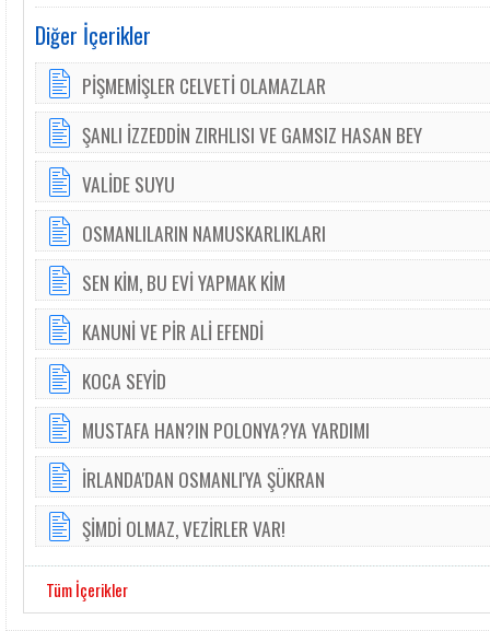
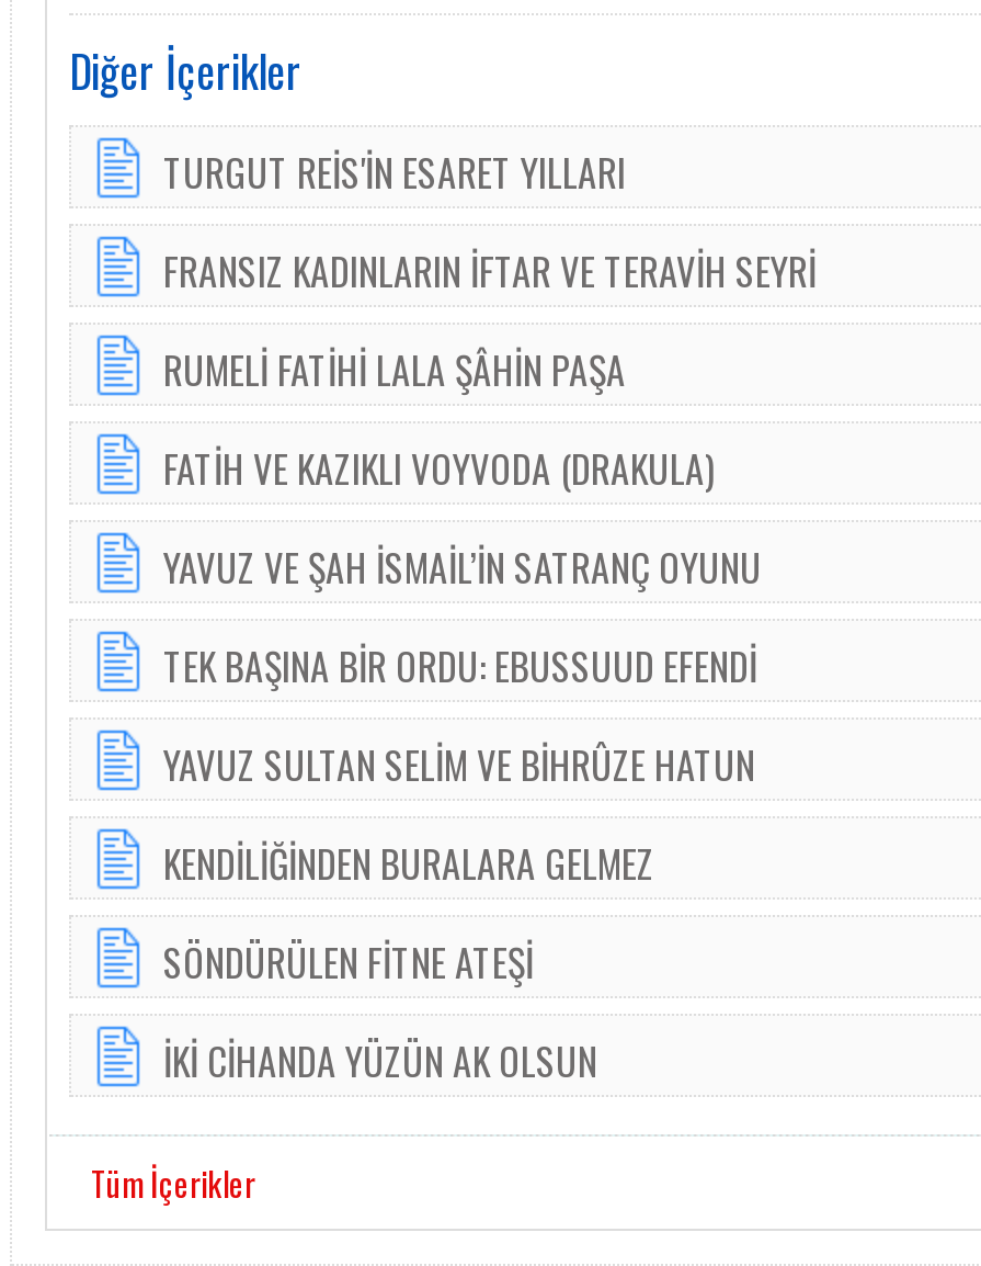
- PİŞMEMİŞLER CELVETİ OLAMAZLAR
+ TURGUT REİS'İN ESARET YILLARI

- ŞANLI İZZEDDİN ZIRHLISI VE GAMSIZ HASAN BEY
+ FRANSIZ KADINLARIN İFTAR VE TERAVİH SEYRİ

- VALİDE SUYU
+ RUMELİ FATİHİ LALA ŞÂHİN PAŞA

- OSMANLILARIN NAMUSKARLIKLARI
+ FATİH VE KAZIKLI VOYVODA (DRAKULA)

- SEN KİM, BU EVİ YAPMAK KİM
+ YAVUZ VE ŞAH İSMAİL’İN SATRANÇ OYUNU

- KANUNİ VE PİR ALİ EFENDİ
+ TEK BAŞINA BİR ORDU: EBUSSUUD EFENDİ

- KOCA SEYİD
+ YAVUZ SULTAN SELİM VE BİHRÛZE HATUN

- MUSTAFA HAN?IN POLONYA?YA YARDIMI
+ KENDİLİĞİNDEN BURALARA GELMEZ

- İRLANDA'DAN OSMANLI'YA ŞÜKRAN
+ SÖNDÜRÜLEN FİTNE ATEŞİ

- ŞİMDİ OLMAZ, VEZİRLER VAR!
+ İKİ CİHANDA YÜZÜN AK OLSUN
